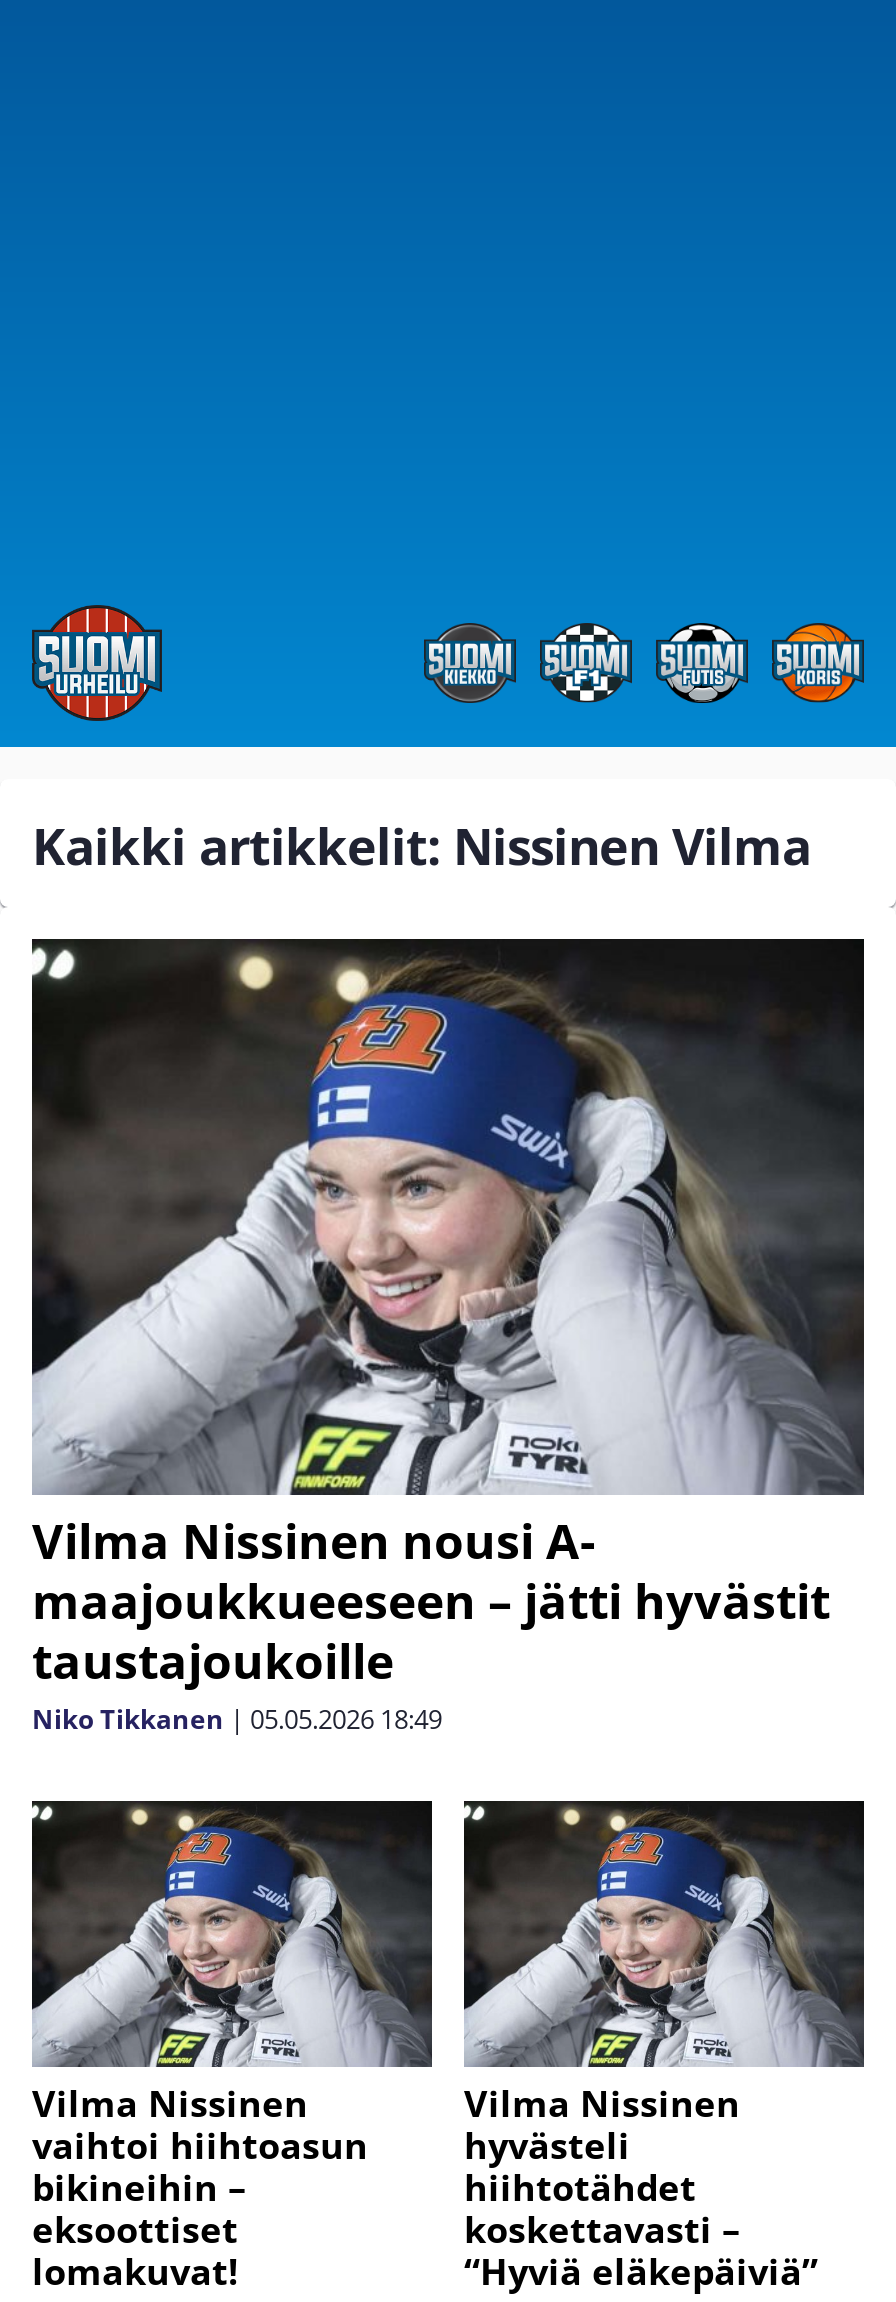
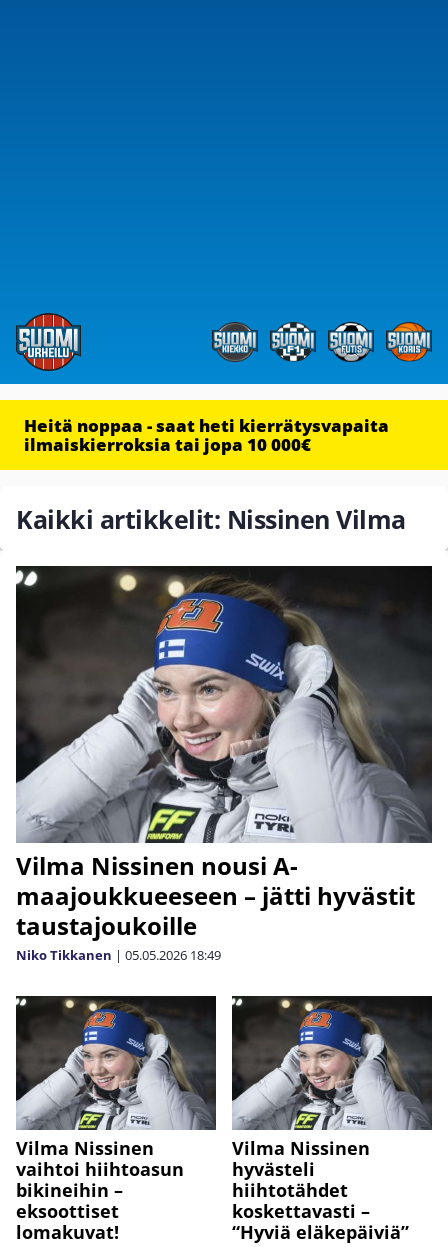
+ Heitä noppaa - saat heti kierrätysvapaita
+ ilmaiskierroksia tai jopa 10 000€
